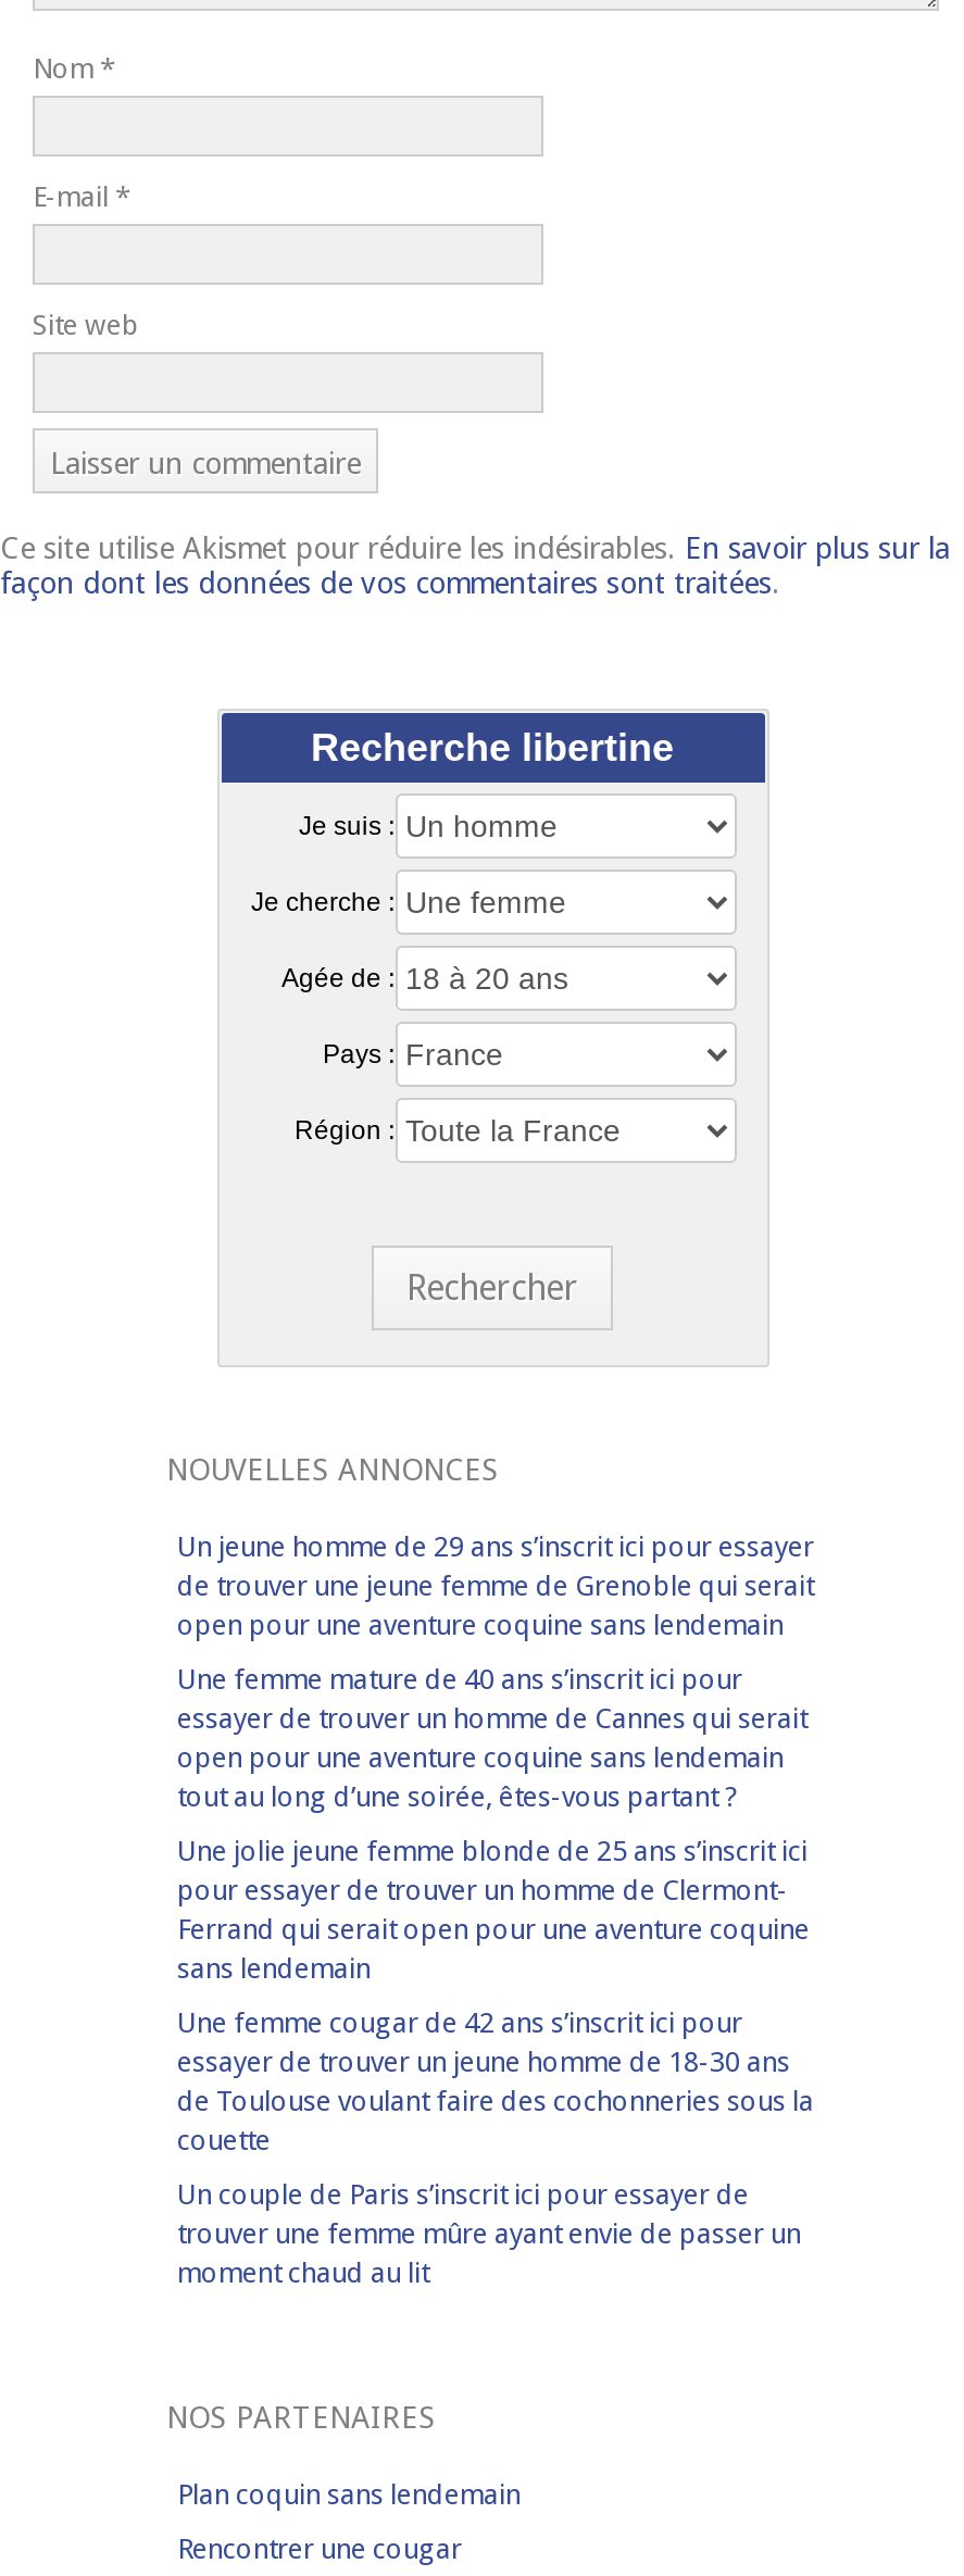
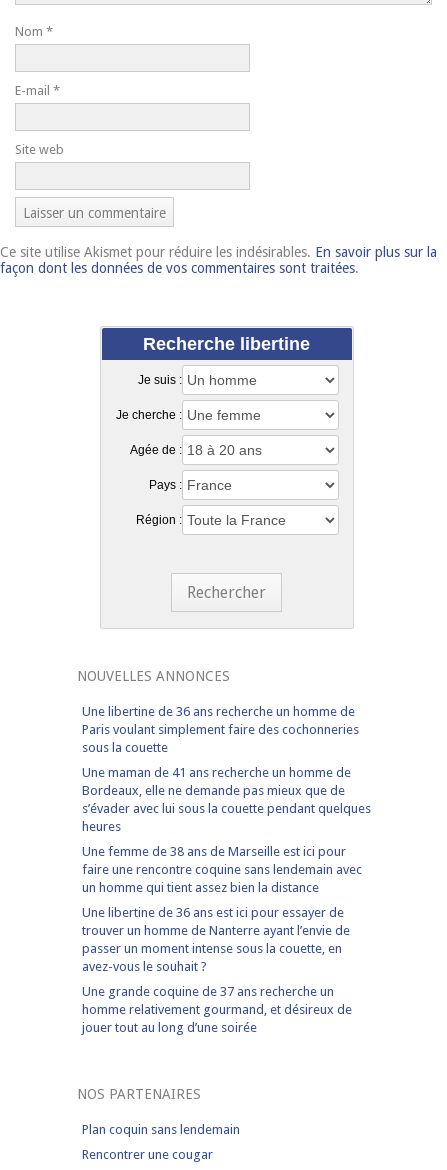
- Un jeune homme de 29 ans s’inscrit ici pour essayer
- de trouver une jeune femme de Grenoble qui serait
- open pour une aventure coquine sans lendemain
+ Une libertine de 36 ans recherche un homme de
+ Paris voulant simplement faire des cochonneries
+ sous la couette

- Une femme mature de 40 ans s’inscrit ici pour
- essayer de trouver un homme de Cannes qui serait
- open pour une aventure coquine sans lendemain
- tout au long d’une soirée, êtes-vous partant ?
+ Une maman de 41 ans recherche un homme de
+ Bordeaux, elle ne demande pas mieux que de
+ s’évader avec lui sous la couette pendant quelques
+ heures

- Une jolie jeune femme blonde de 25 ans s’inscrit ici
- pour essayer de trouver un homme de Clermont-
- Ferrand qui serait open pour une aventure coquine
- sans lendemain
+ Une femme de 38 ans de Marseille est ici pour
+ faire une rencontre coquine sans lendemain avec
+ un homme qui tient assez bien la distance

- Une femme cougar de 42 ans s’inscrit ici pour
- essayer de trouver un jeune homme de 18-30 ans
- de Toulouse voulant faire des cochonneries sous la
- couette
+ Une libertine de 36 ans est ici pour essayer de
+ trouver un homme de Nanterre ayant l’envie de
+ passer un moment intense sous la couette, en
+ avez-vous le souhait ?

- Un couple de Paris s’inscrit ici pour essayer de
- trouver une femme mûre ayant envie de passer un
- moment chaud au lit
+ Une grande coquine de 37 ans recherche un
+ homme relativement gourmand, et désireux de
+ jouer tout au long d’une soirée
